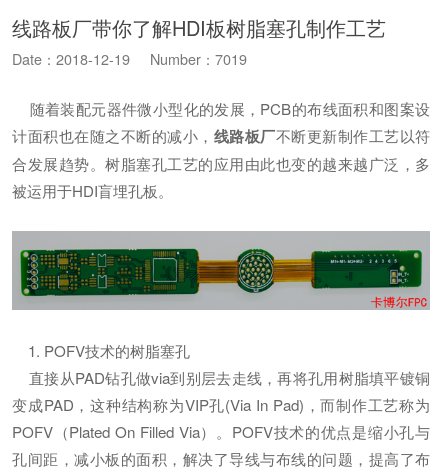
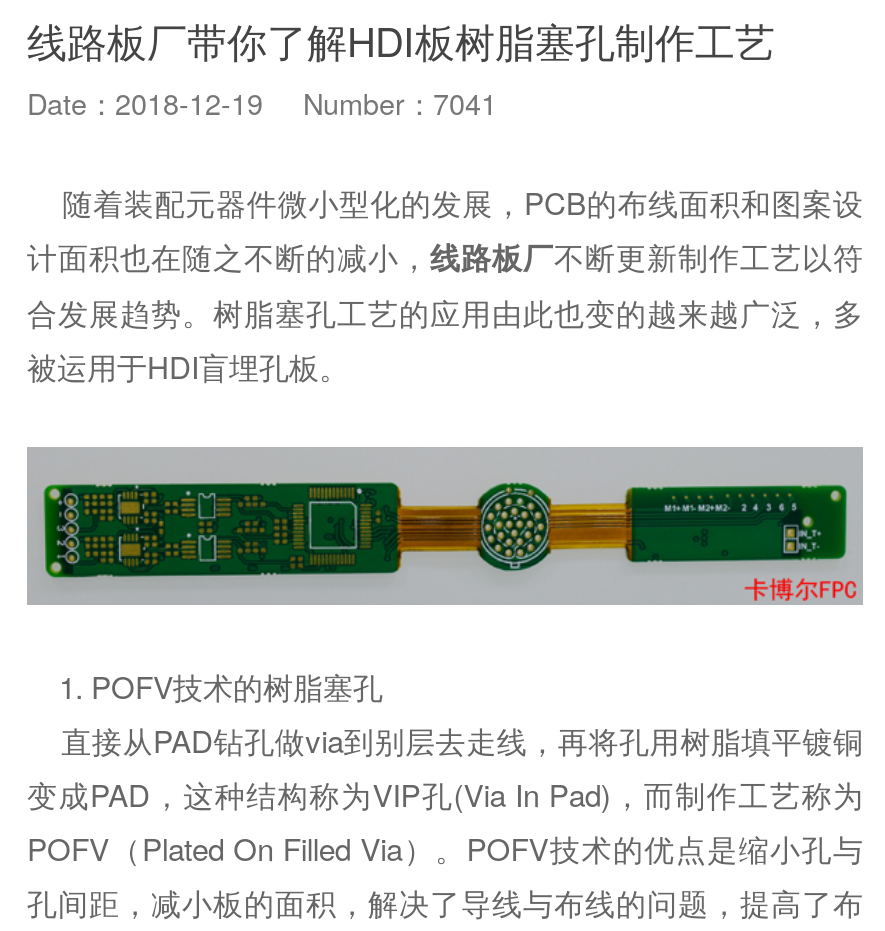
- Date：2018-12-19 Number：7019
+ Date：2018-12-19 Number：7041
